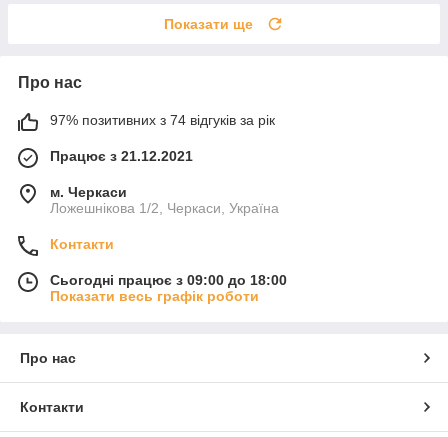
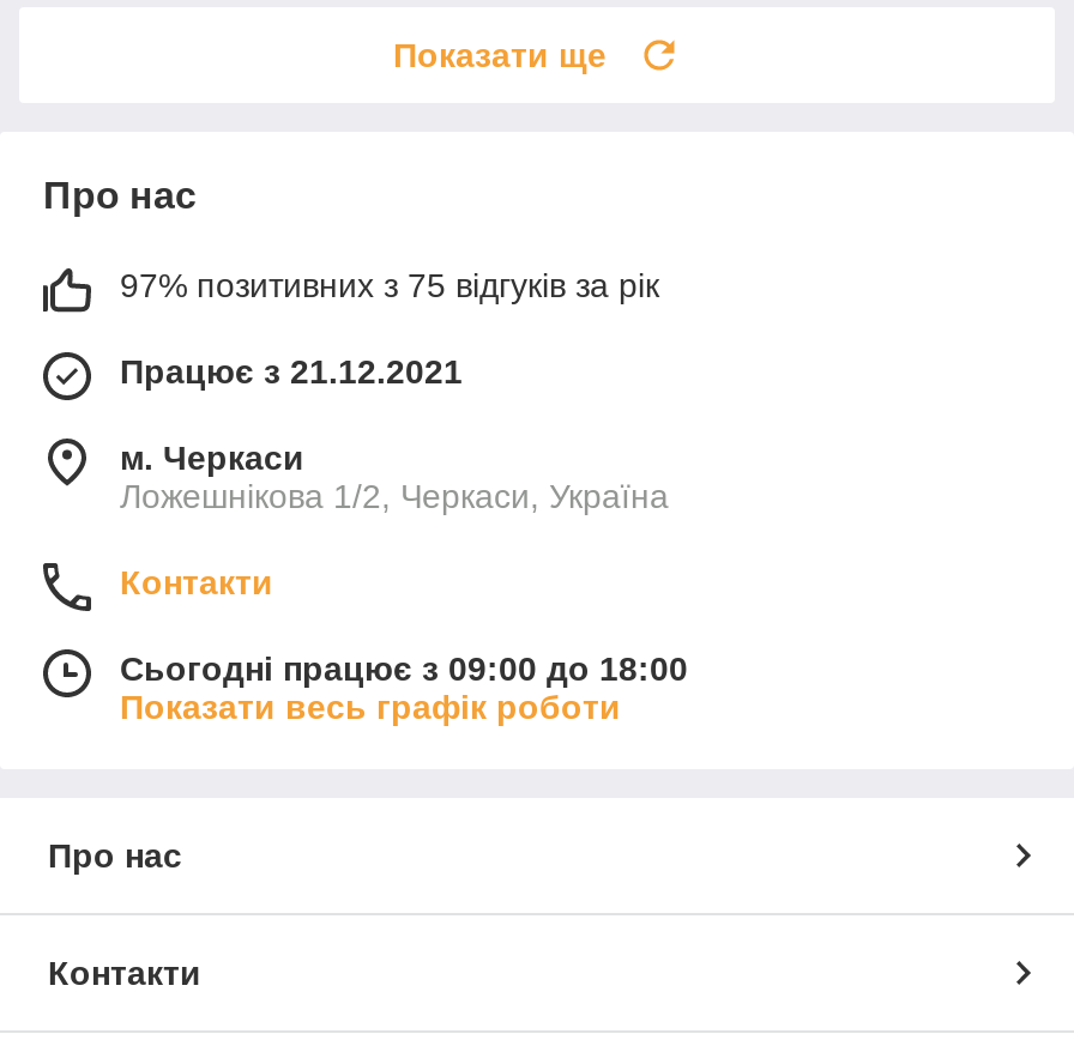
- 97% позитивних з 74 відгуків за рік
+ 97% позитивних з 75 відгуків за рік
